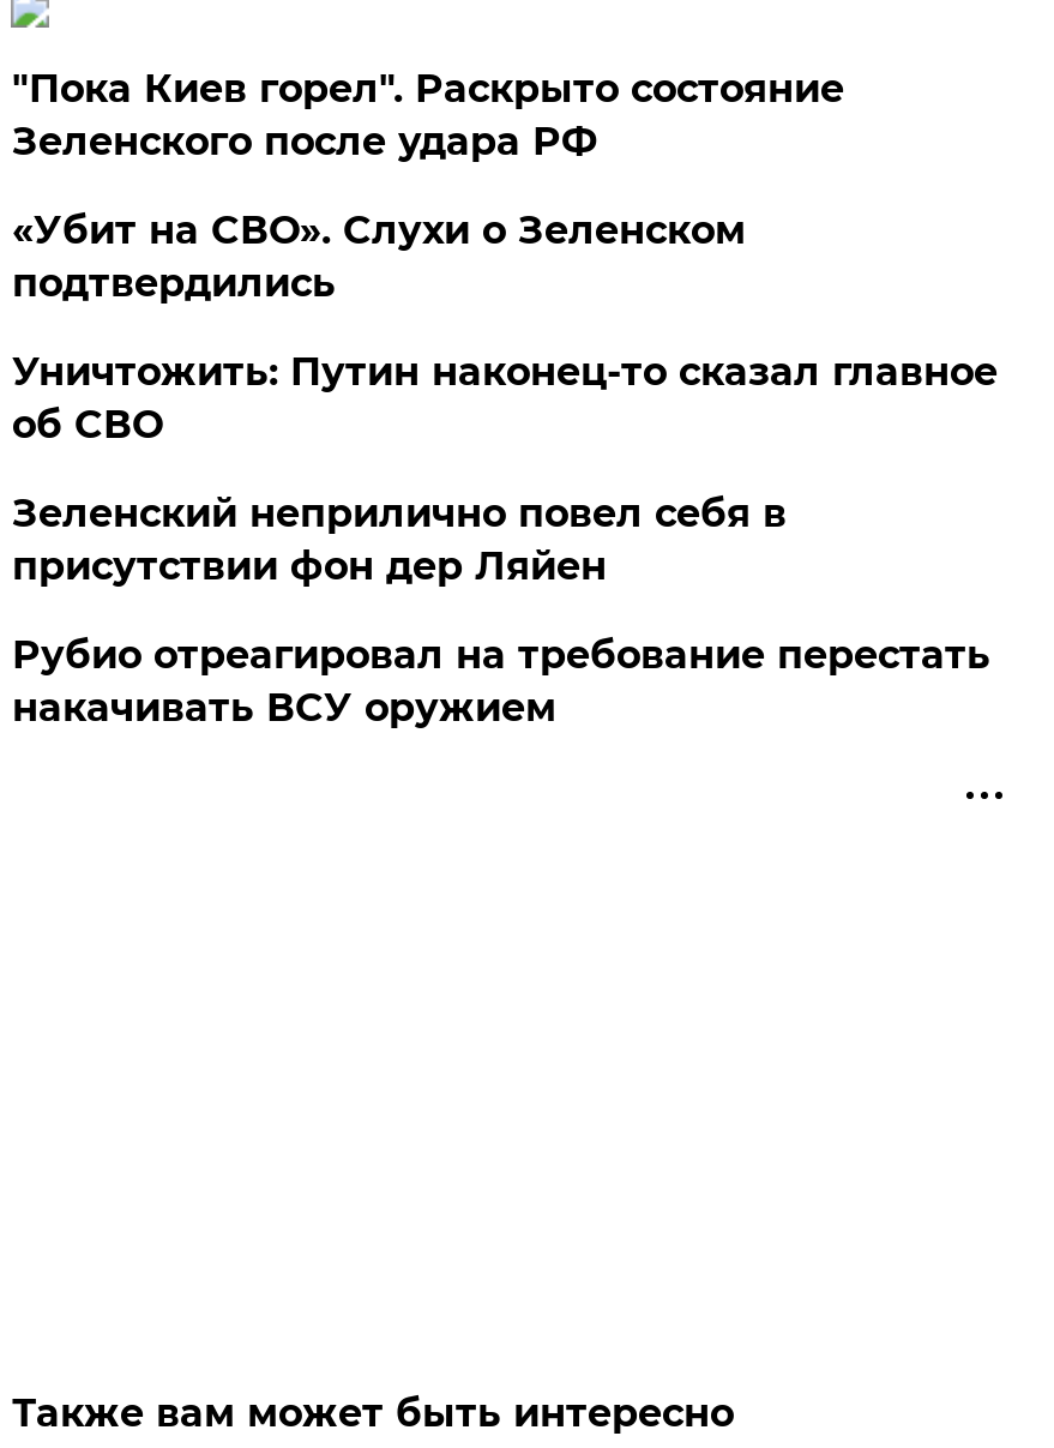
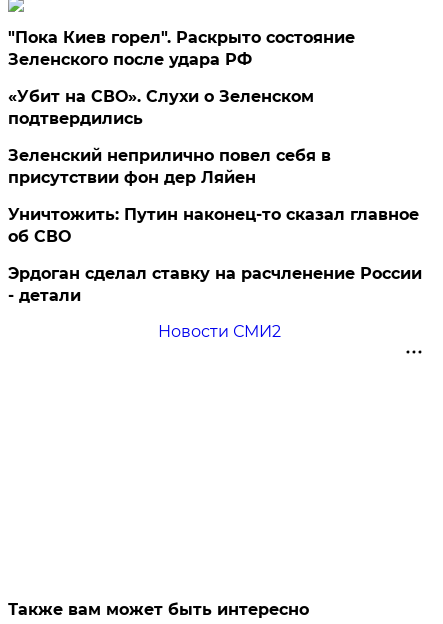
moved down: Уничтожить: Путин наконец-то сказал главное | об СВО

moved up: Зеленский неприлично повел cебя в | присутствии фон дер Ляйен

- Рубио отреагировал на требование перестать
- накачивать ВСУ оружием
+ Эрдоган сделал ставку на расчленение России
+ - детали
+ Новости СМИ2
